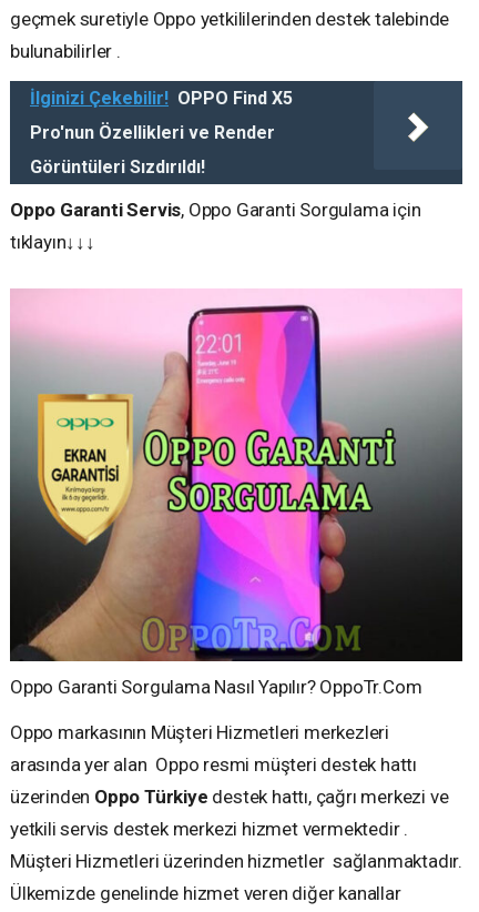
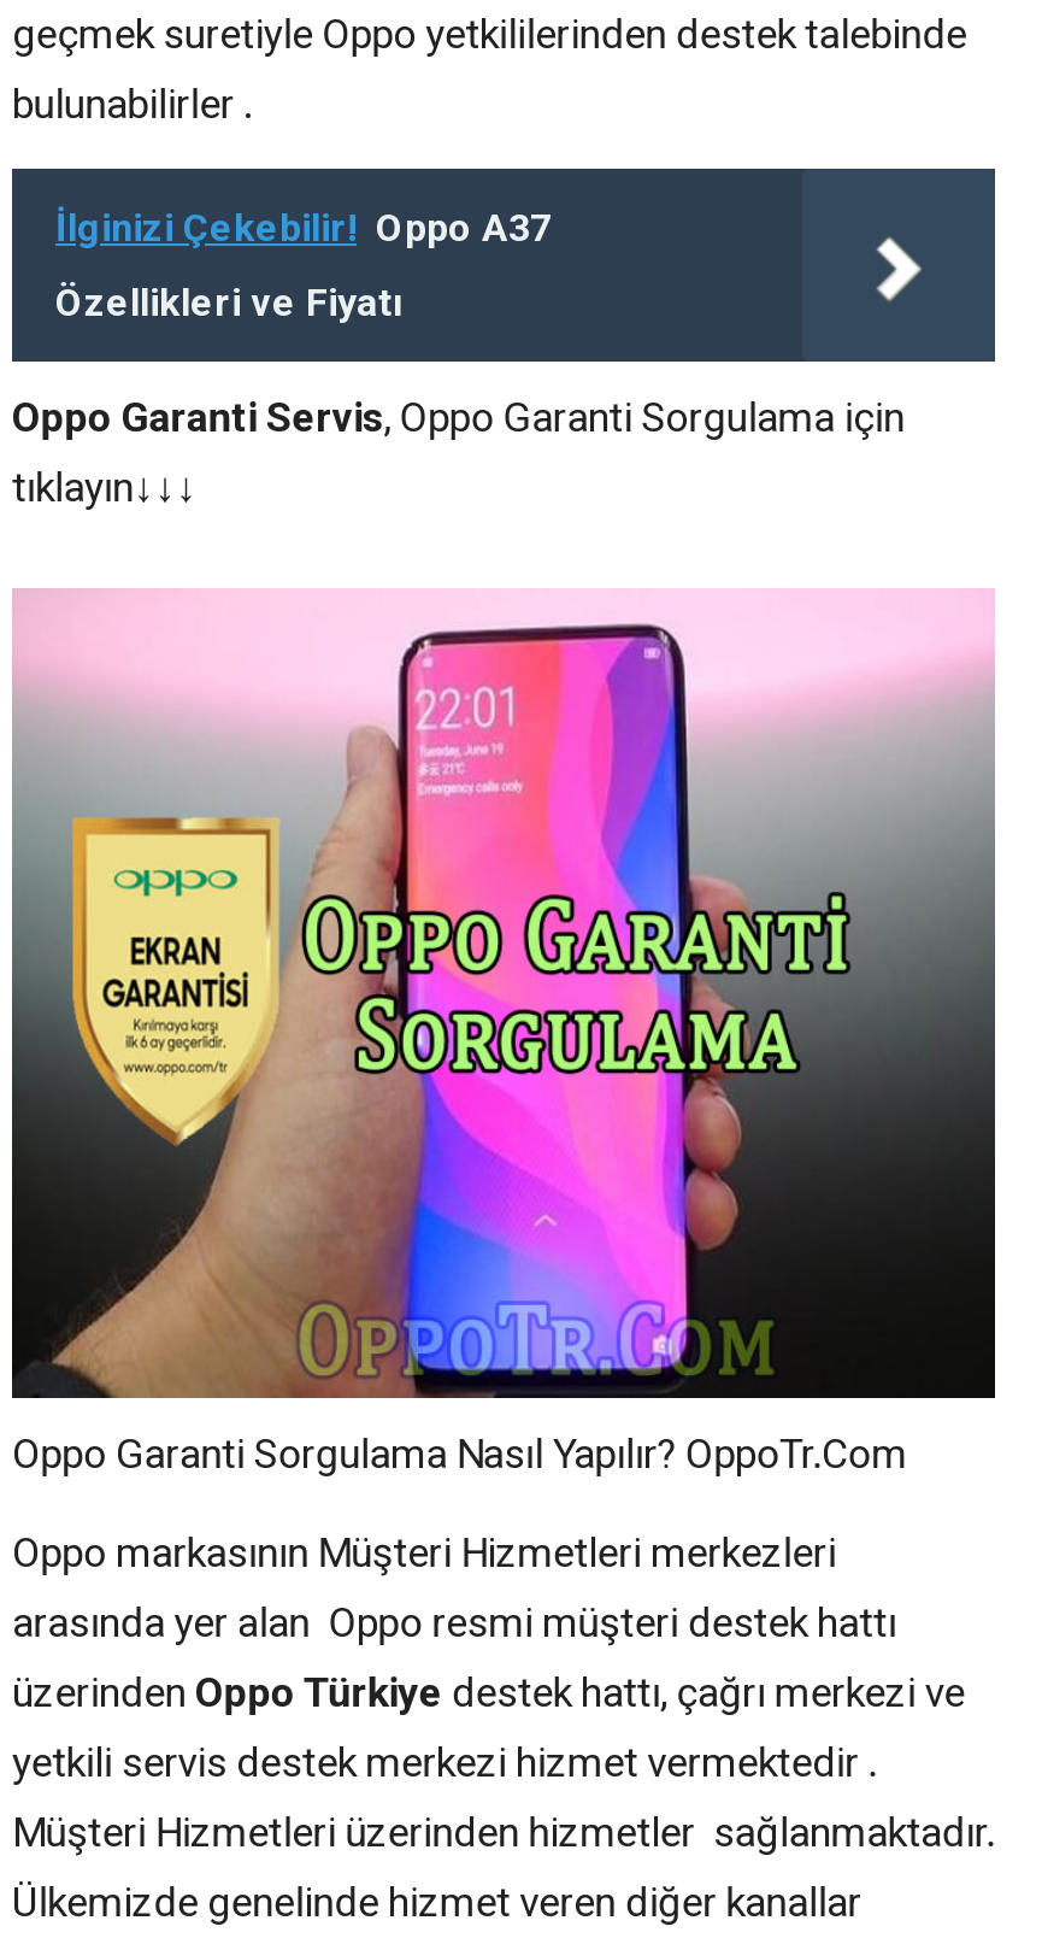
- İlginizi Çekebilir! OPPO Find X5
- Pro'nun Özellikleri ve Render
- Görüntüleri Sızdırıldı!
+ İlginizi Çekebilir! Oppo A37
+ Özellikleri ve Fiyatı
